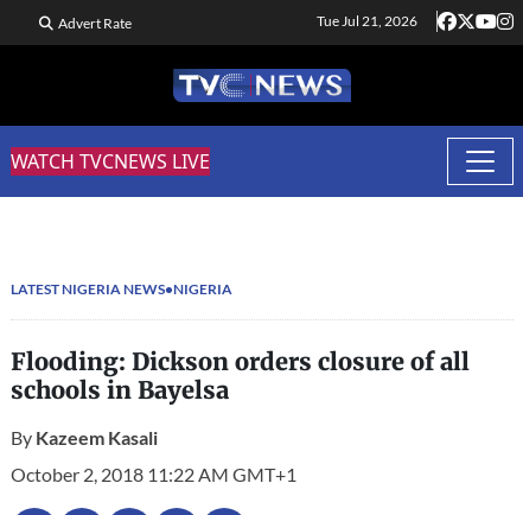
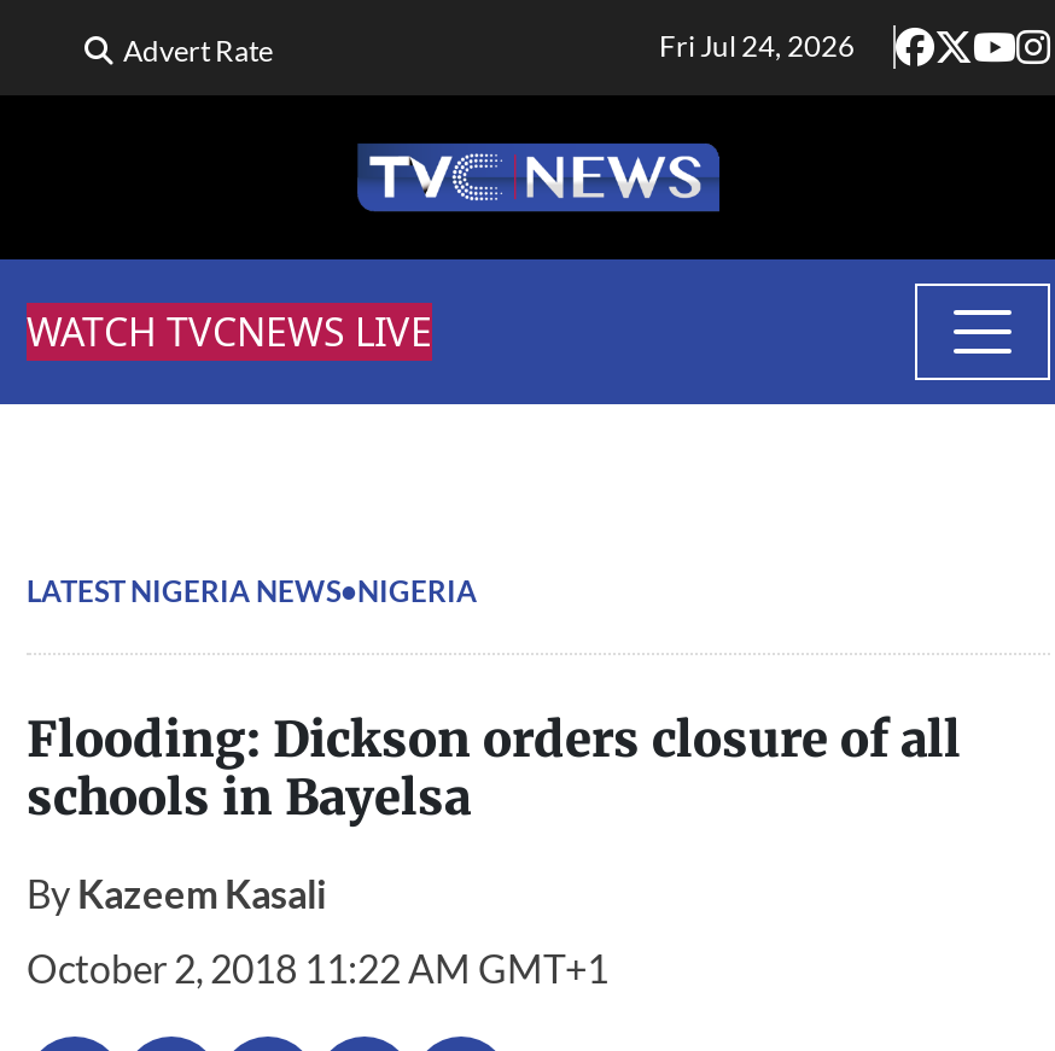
- Tue Jul 21, 2026
+ Fri Jul 24, 2026
